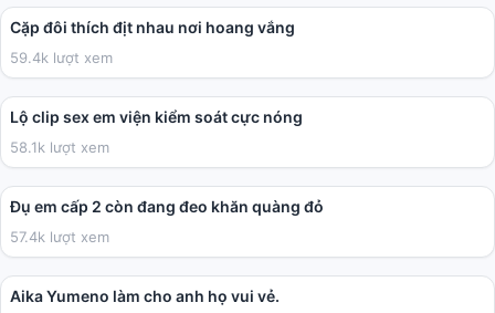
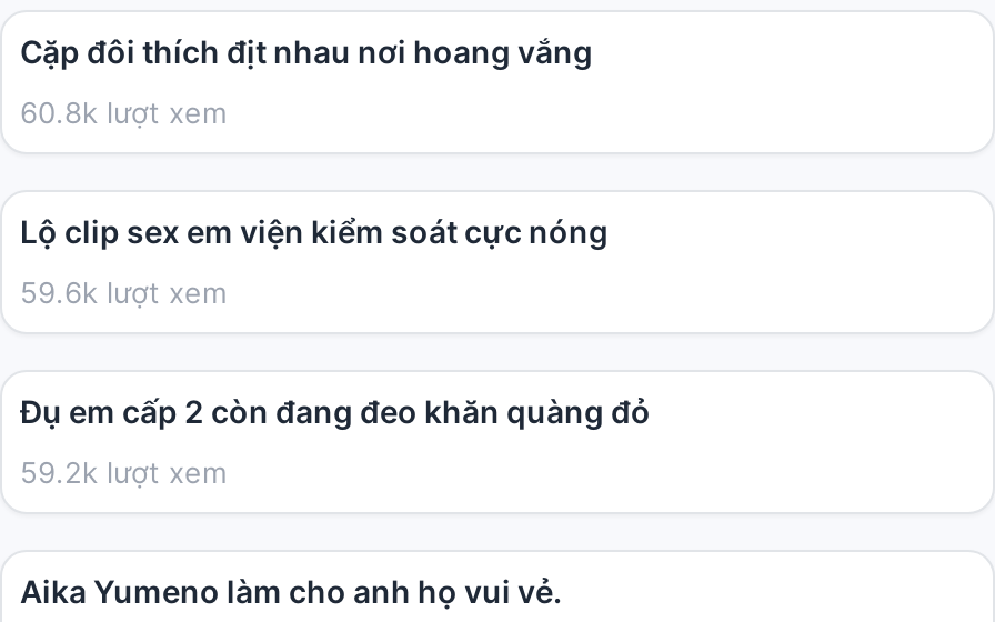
- 59.4k lượt xem
+ 60.8k lượt xem

- 58.1k lượt xem
+ 59.6k lượt xem

- 57.4k lượt xem
+ 59.2k lượt xem
